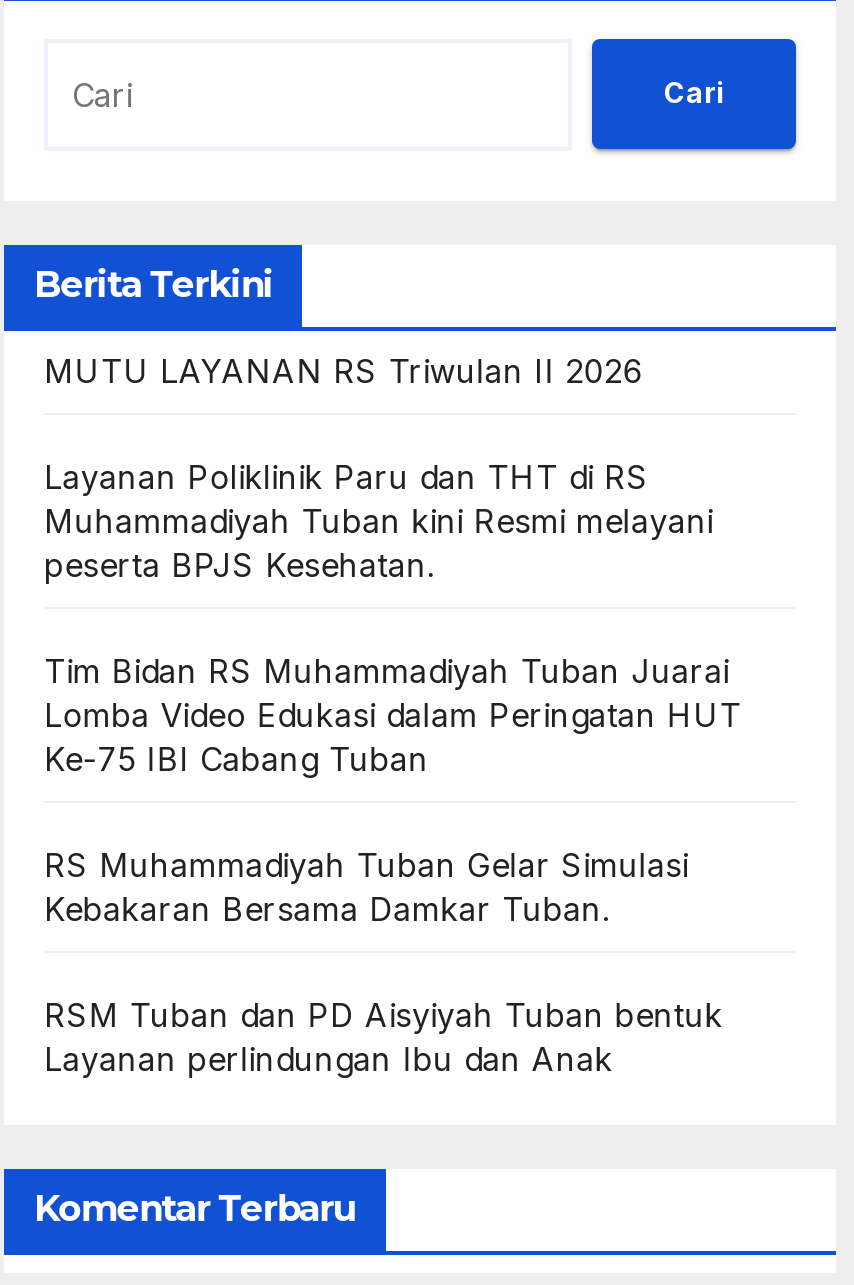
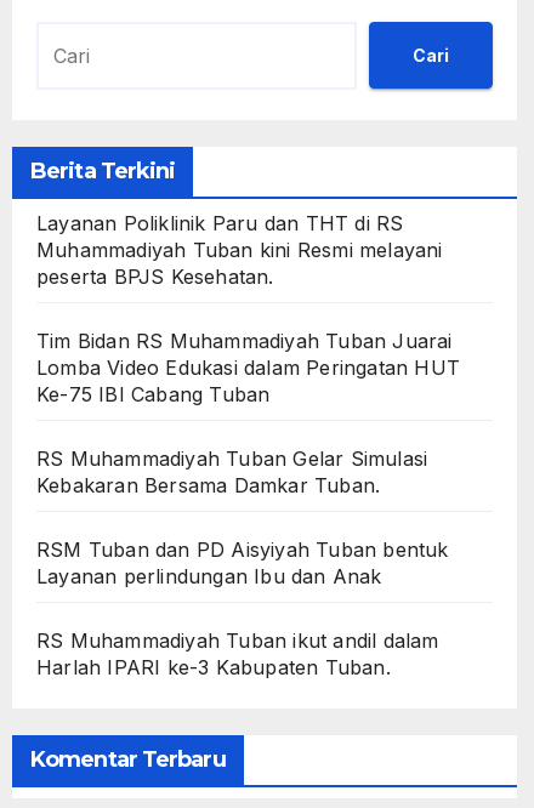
- MUTU LAYANAN RS Triwulan II 2026

moved up: Layanan Poliklinik Paru dan THT di RS | Muhammadiyah Tuban kini Resmi melayani | peserta BPJS Kesehatan. | ... | RSM Tuban dan PD Aisyiyah Tuban bentuk | Layanan perlindungan Ibu dan Anak

+ RS Muhammadiyah Tuban ikut andil dalam
+ Harlah IPARI ke-3 Kabupaten Tuban.
